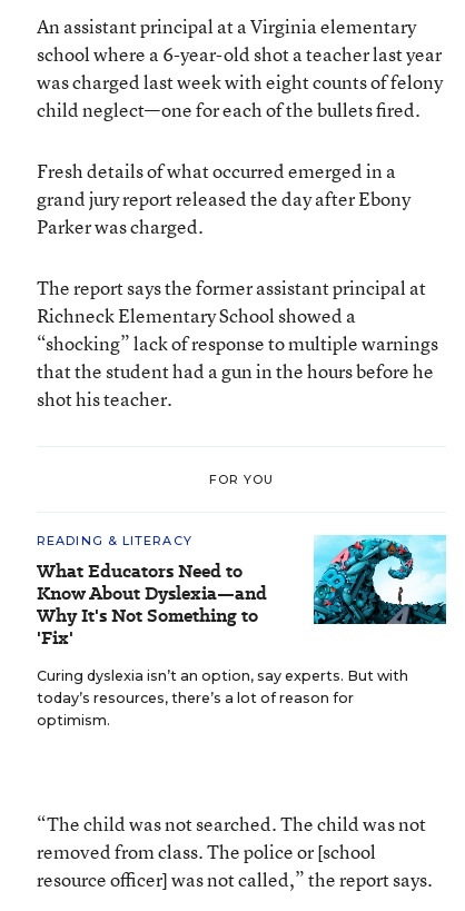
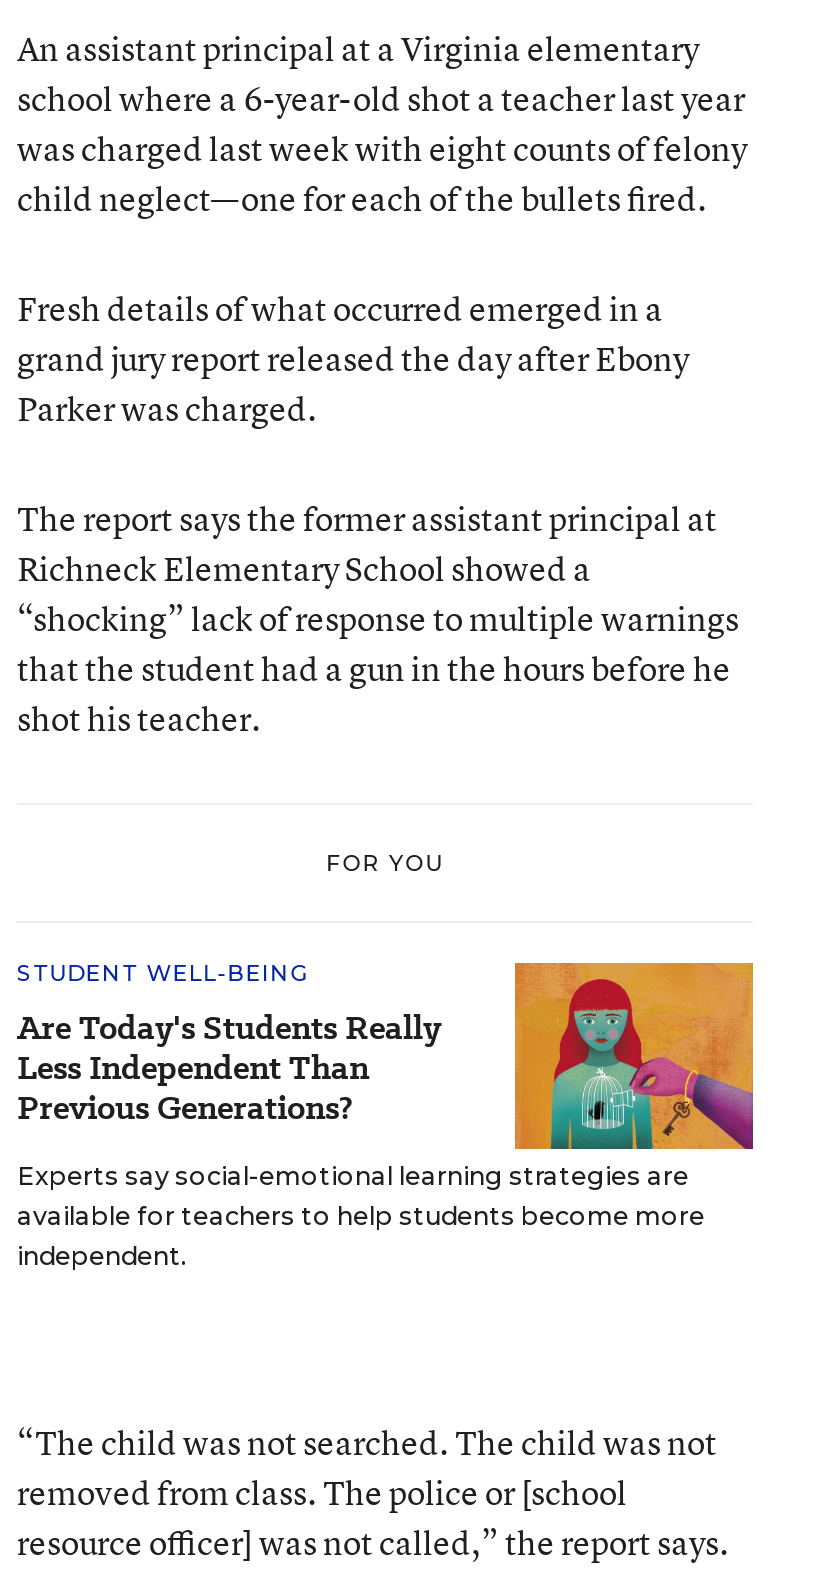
- READING & LITERACY
- What Educators Need to
- Know About Dyslexia—and
- Why It's Not Something to
- 'Fix'
+ STUDENT WELL-BEING
+ Are Today's Students Really
+ Less Independent Than
+ Previous Generations?

- [image]
- Curing dyslexia isn’t an option, say experts. But with
- today’s resources, there’s a lot of reason for
- optimism.
+ [image]
+ Experts say social-emotional learning strategies are
+ available for teachers to help students become more
+ independent.
